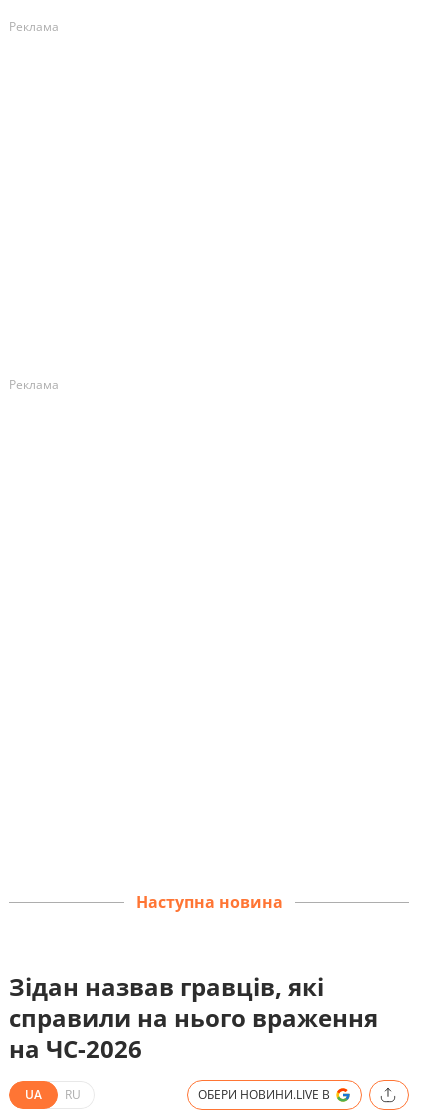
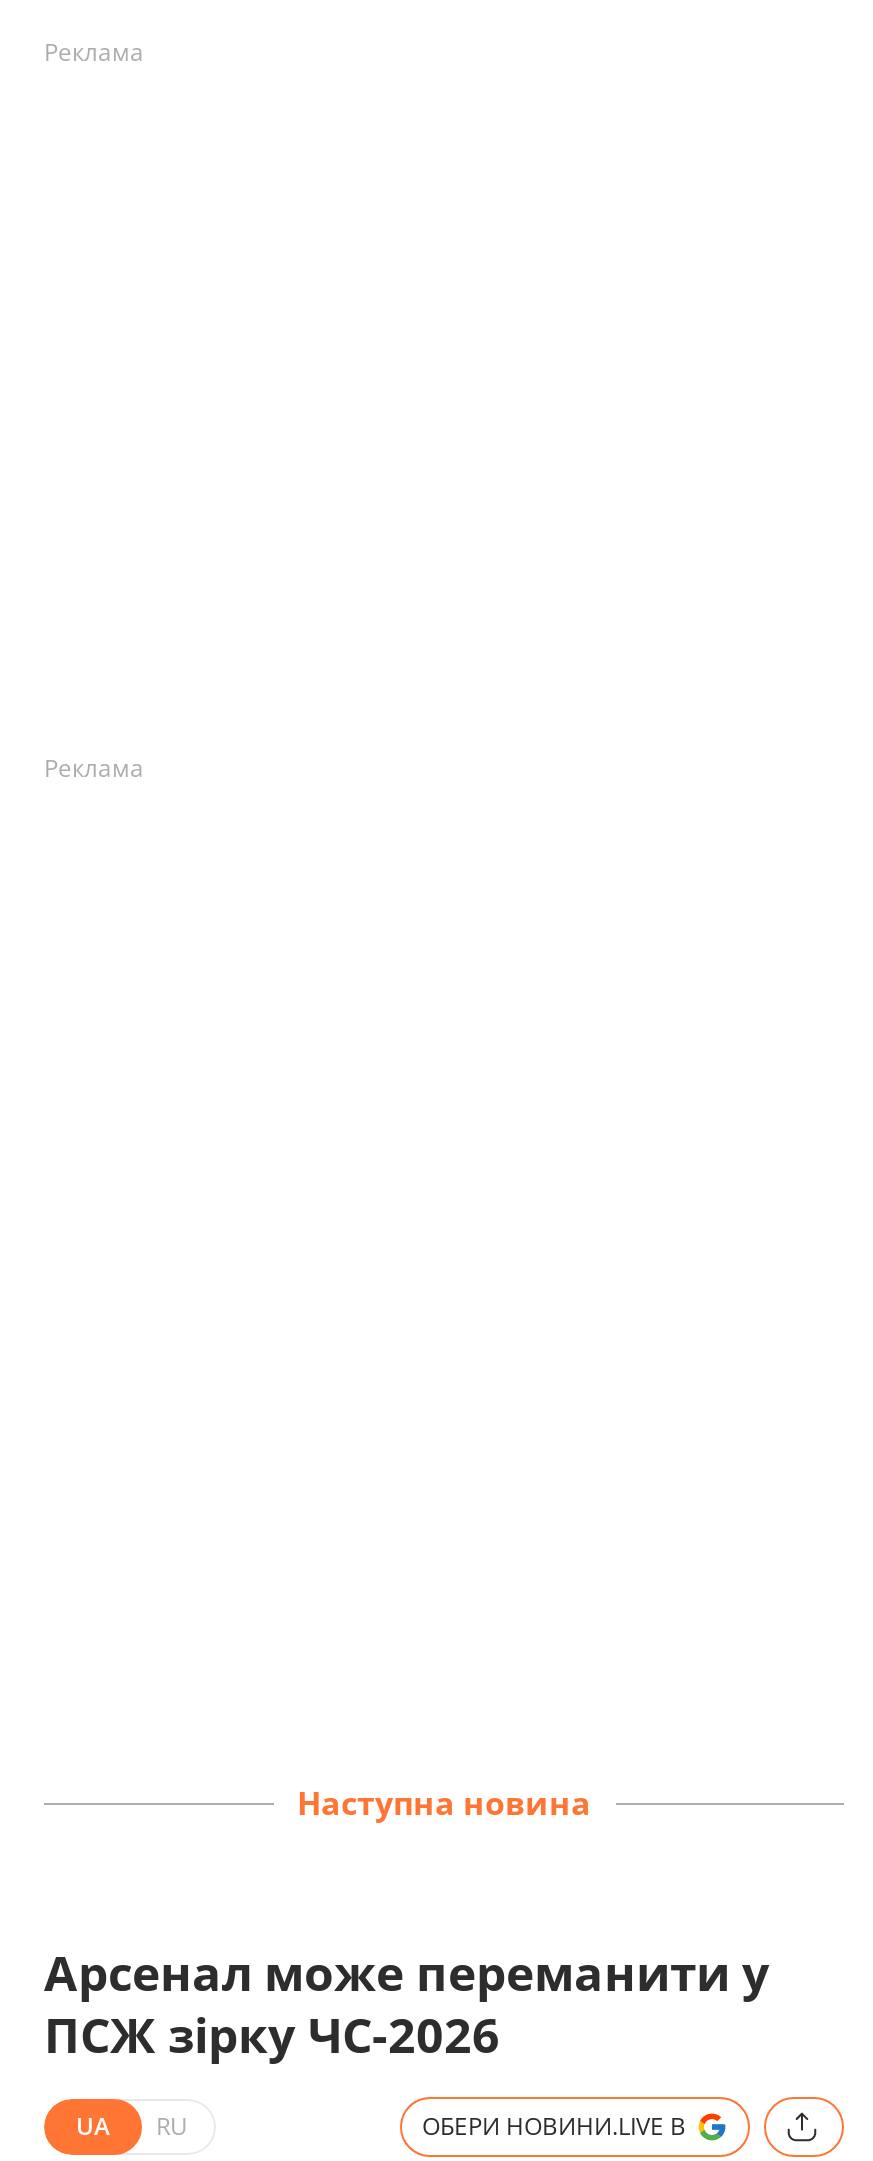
- Зідан назвав гравців, які
- справили на нього враження
- на ЧС-2026
+ Арсенал може переманити у
+ ПСЖ зірку ЧС-2026
